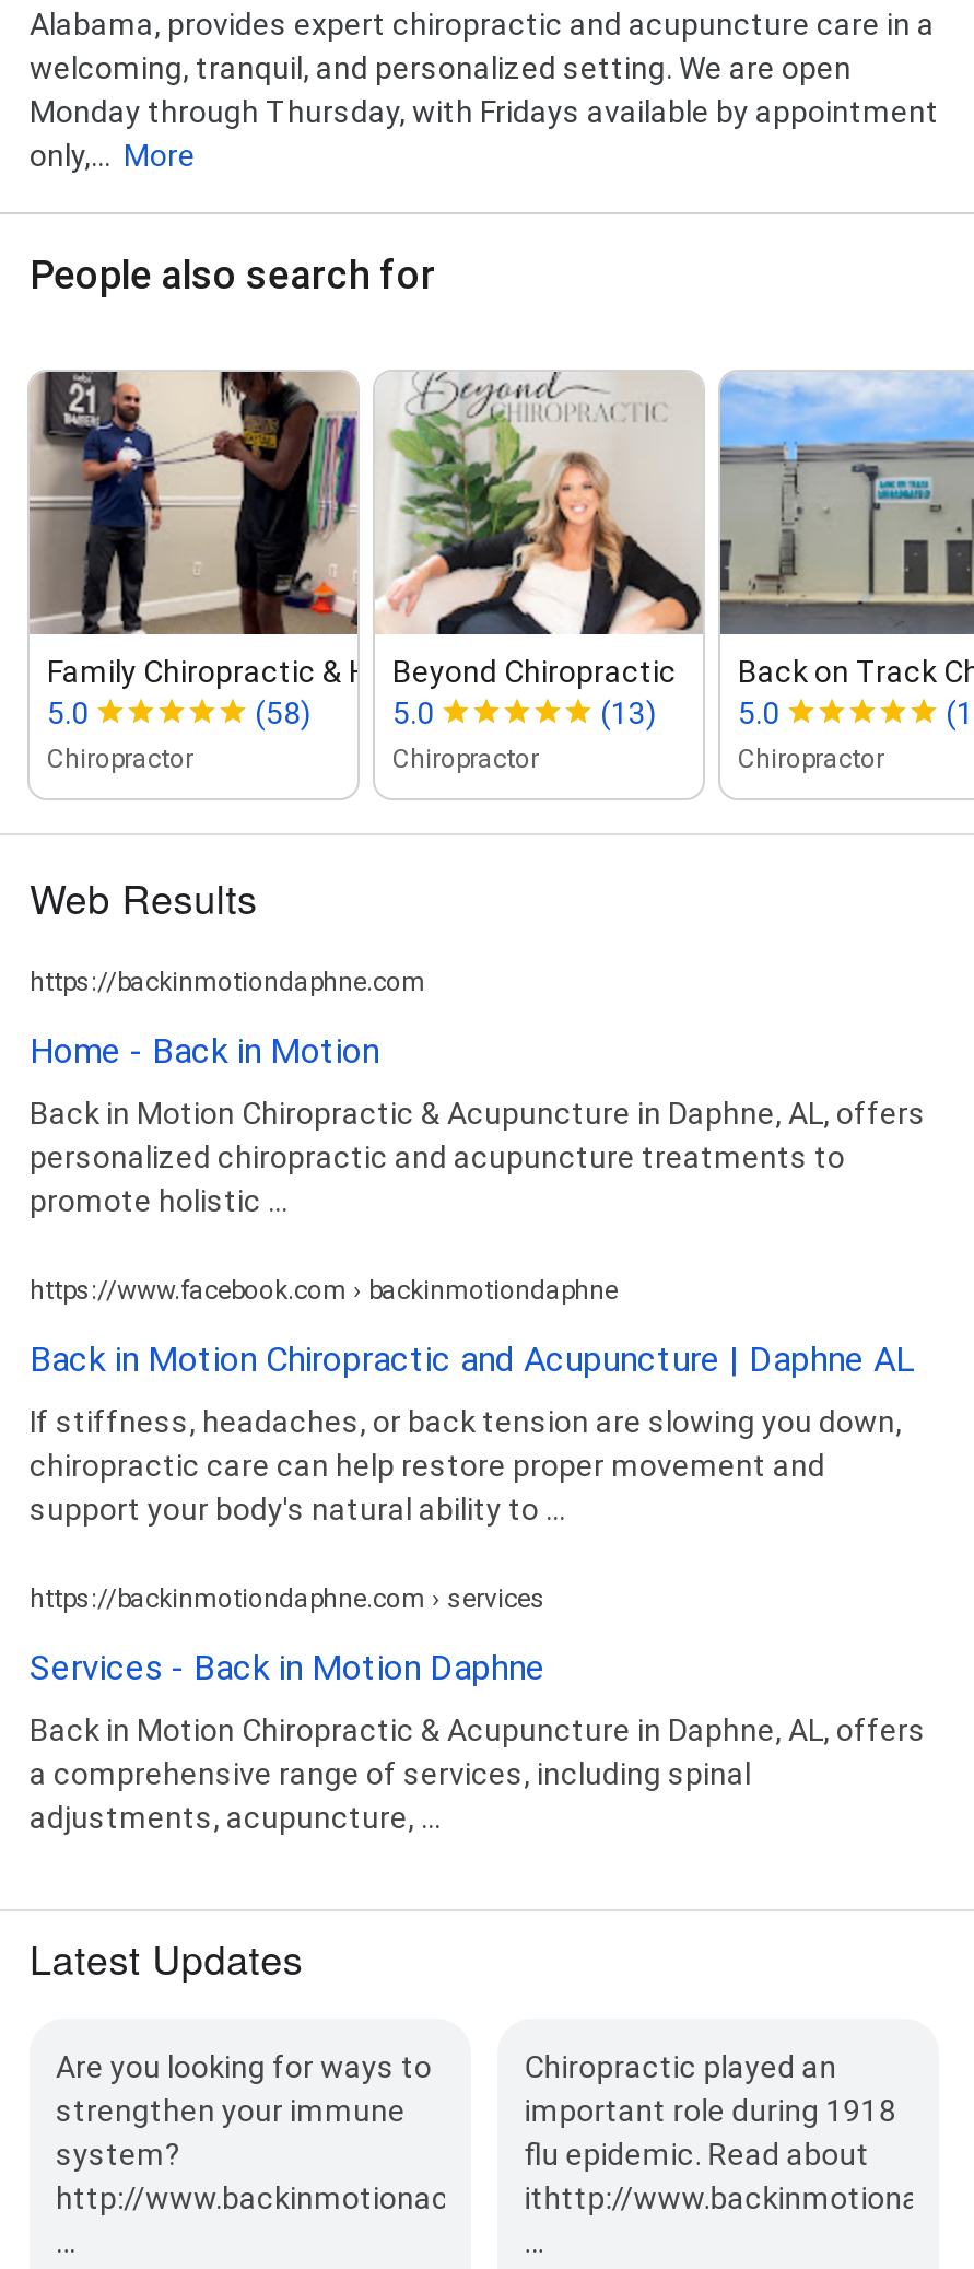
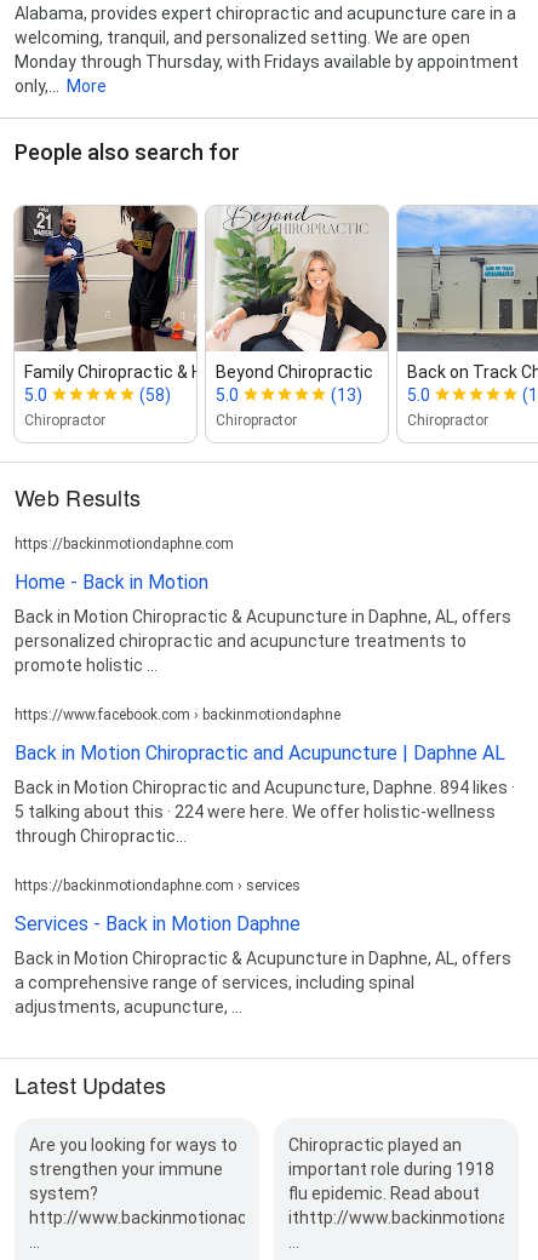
- If stiffness, headaches, or back tension are slowing you down,
- chiropractic care can help restore proper movement and
- support your body's natural ability to ...
+ Back in Motion Chiropractic and Acupuncture, Daphne. 894 likes ·
+ 5 talking about this · 224 were here. We offer holistic-wellness
+ through Chiropractic...
